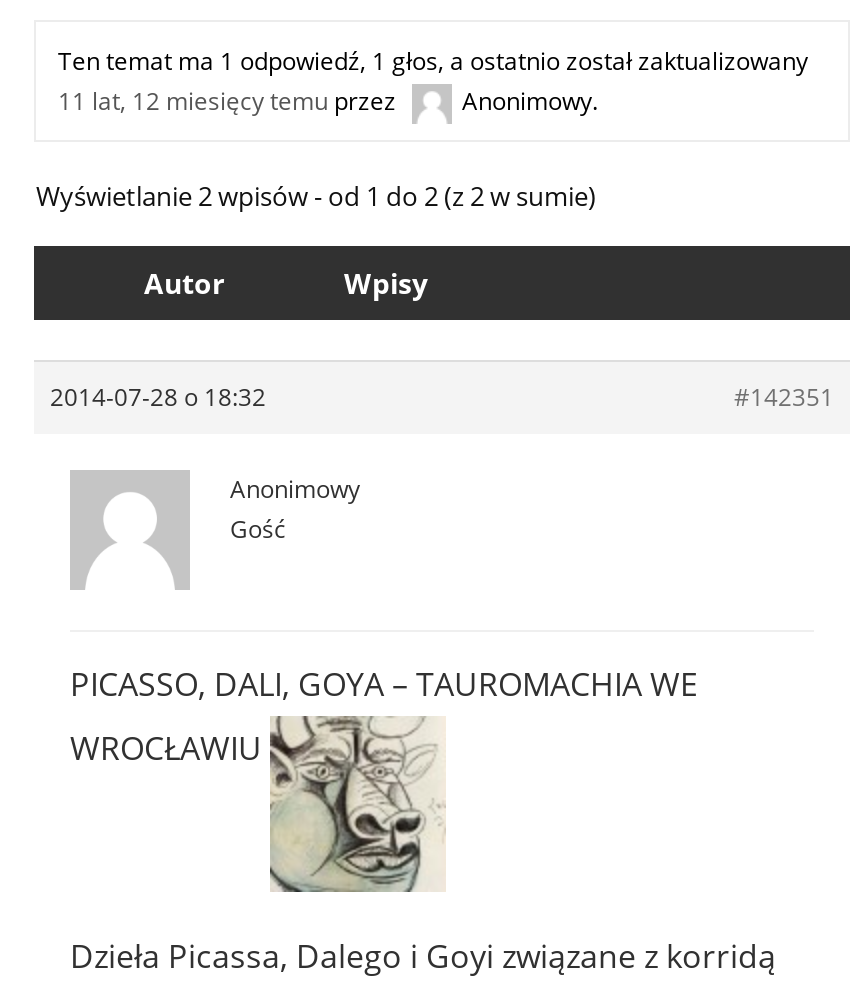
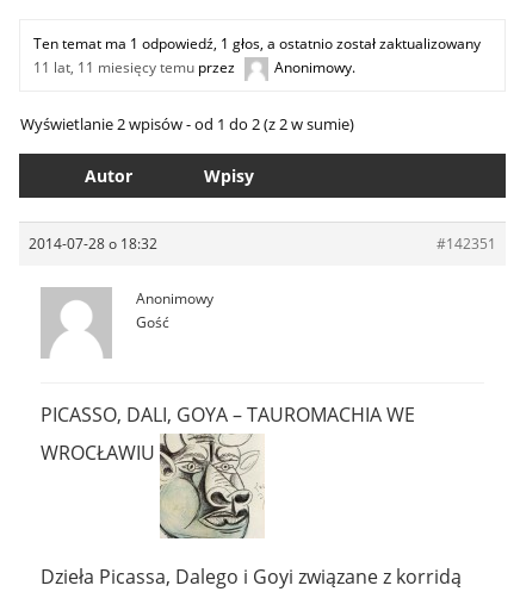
- 11 lat, 12 miesięcy temu przez
+ 11 lat, 11 miesięcy temu przez
